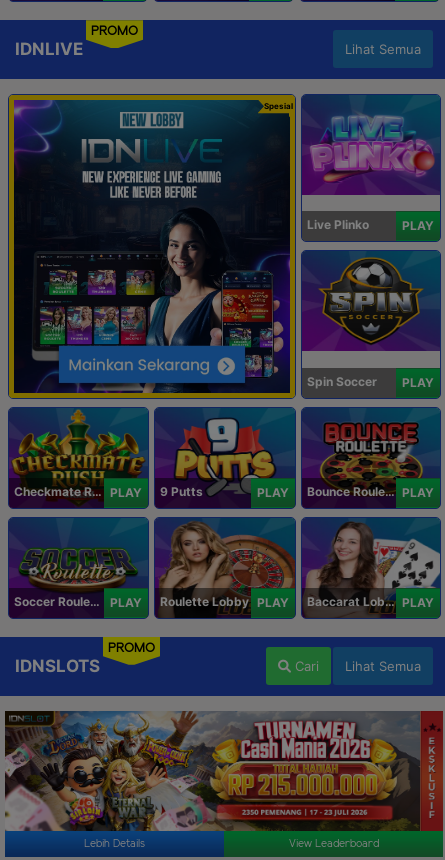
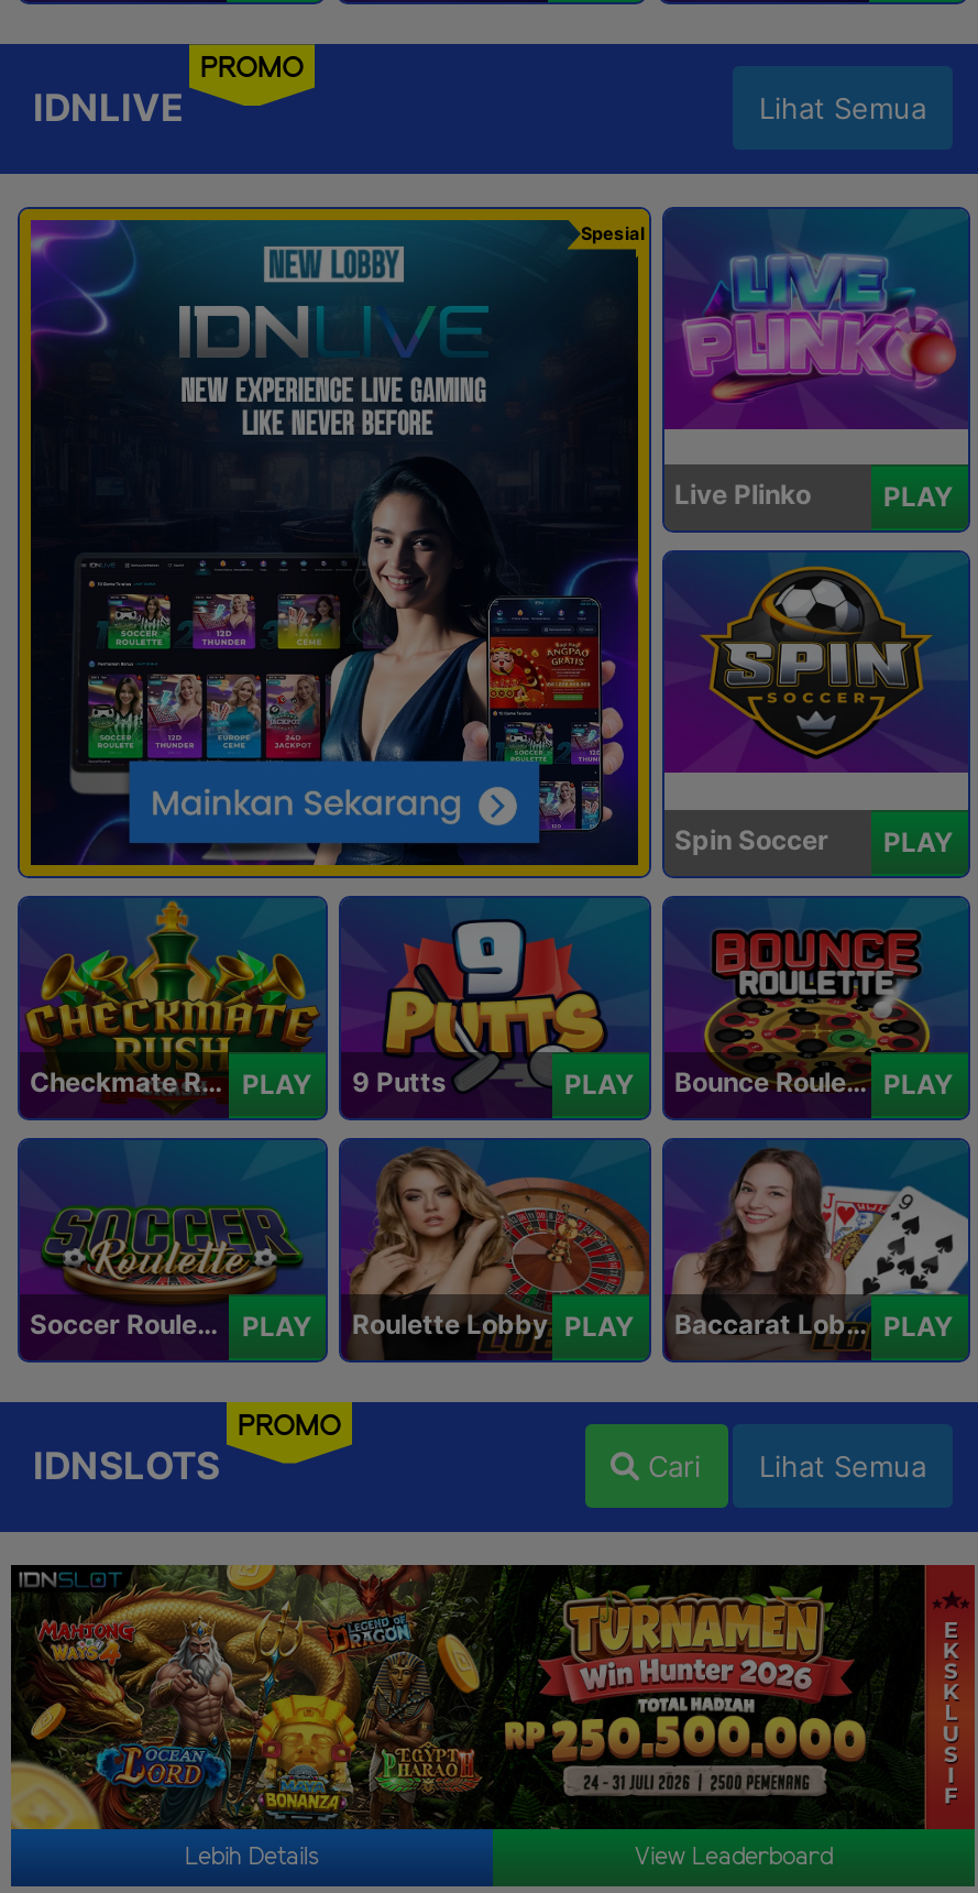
- [image]
+ [image]
